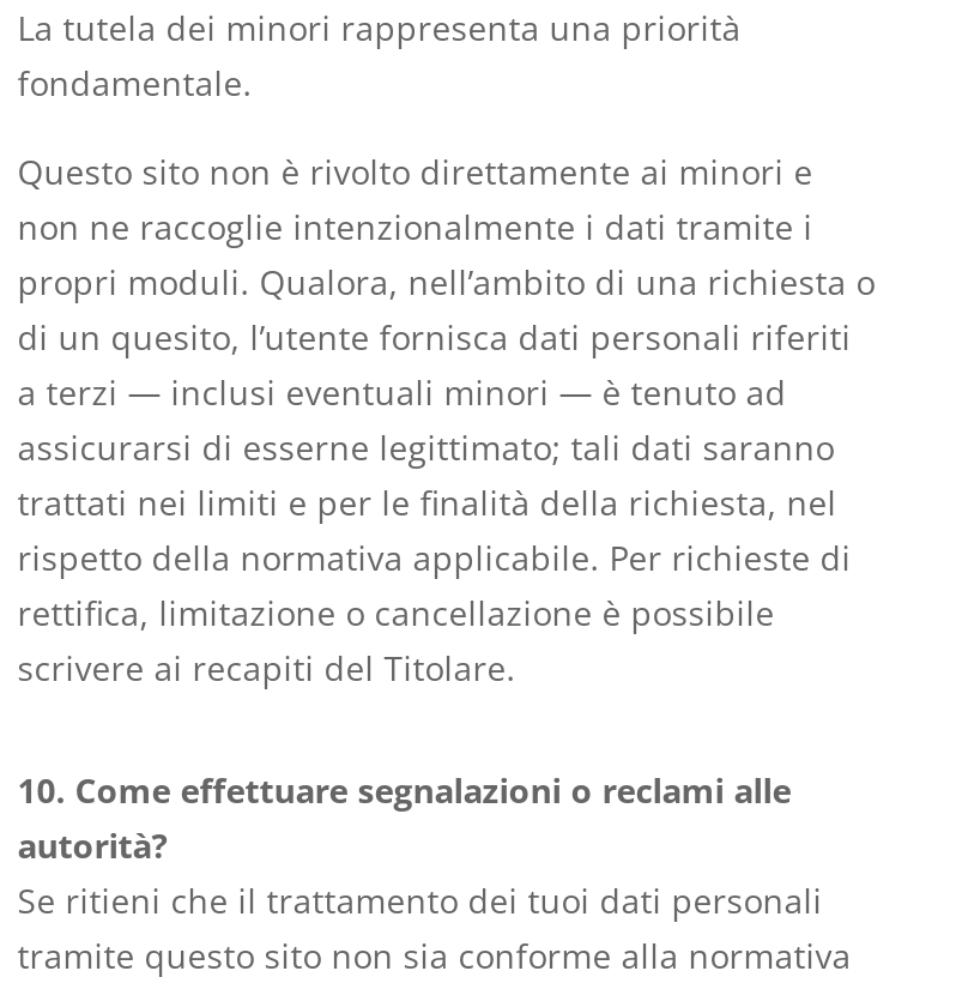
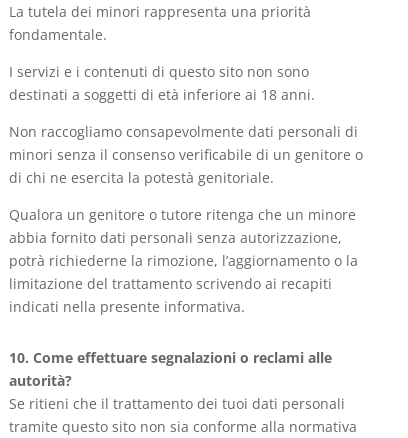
- Questo sito non è rivolto direttamente ai minori e
- non ne raccoglie intenzionalmente i dati tramite i
- propri moduli. Qualora, nell’ambito di una richiesta o
- di un quesito, l’utente fornisca dati personali riferiti
- a terzi — inclusi eventuali minori — è tenuto ad
- assicurarsi di esserne legittimato; tali dati saranno
- trattati nei limiti e per le finalità della richiesta, nel
- rispetto della normativa applicabile. Per richieste di
- rettifica, limitazione o cancellazione è possibile
- scrivere ai recapiti del Titolare.
+ I servizi e i contenuti di questo sito non sono
+ destinati a soggetti di età inferiore ai 18 anni.
+ Non raccogliamo consapevolmente dati personali di
+ minori senza il consenso verificabile di un genitore o
+ di chi ne esercita la potestà genitoriale.
+ Qualora un genitore o tutore ritenga che un minore
+ abbia fornito dati personali senza autorizzazione,
+ potrà richiederne la rimozione, l’aggiornamento o la
+ limitazione del trattamento scrivendo ai recapiti
+ indicati nella presente informativa.
